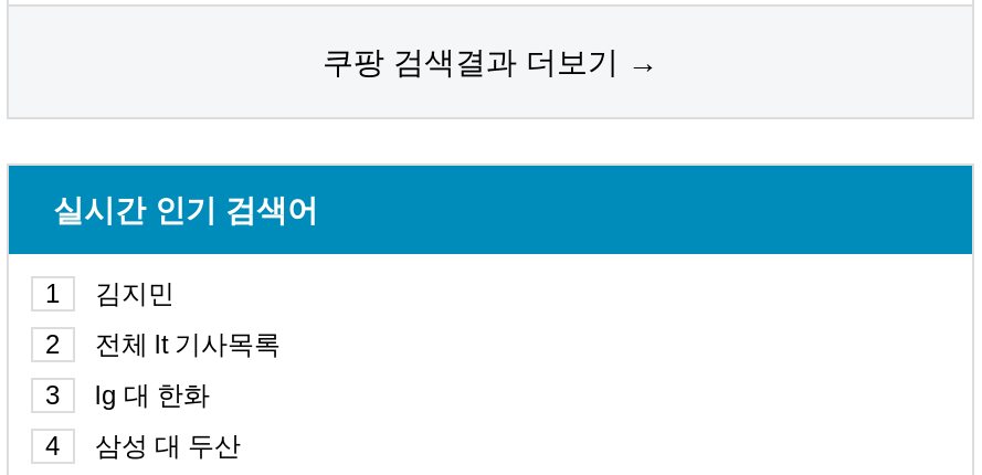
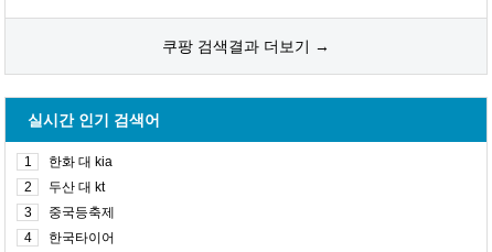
- 김지민
+ 한화 대 kia

- 전체 lt 기사목록
+ 두산 대 kt

- lg 대 한화
+ 중국등축제

- 삼성 대 두산
+ 한국타이어
